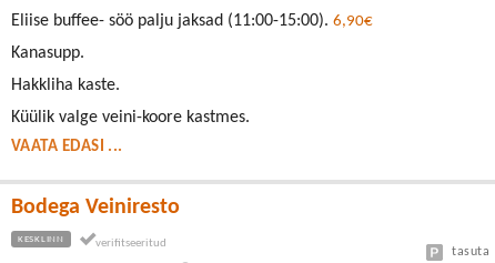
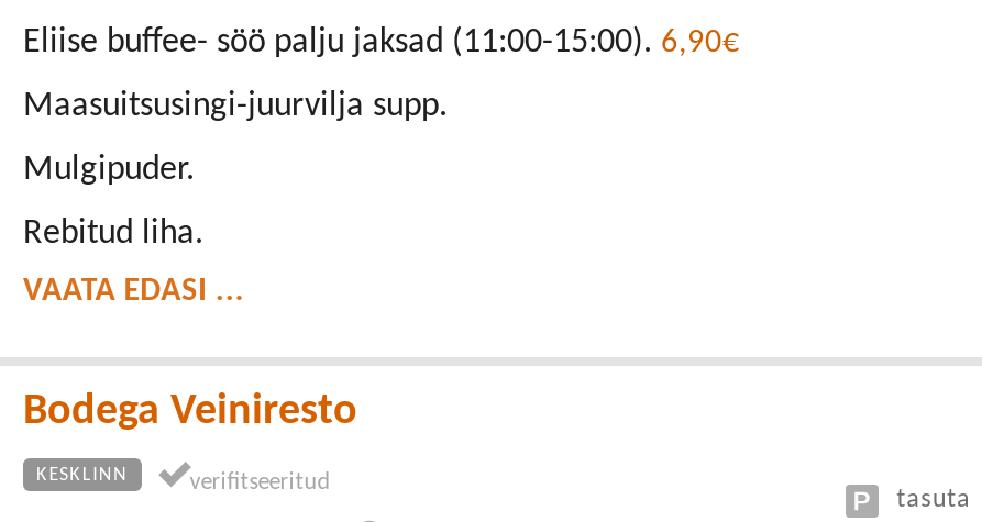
- Kanasupp.
+ Maasuitsusingi-juurvilja supp.

- Hakkliha kaste.
+ Mulgipuder.

- Küülik valge veini-koore kastmes.
+ Rebitud liha.
